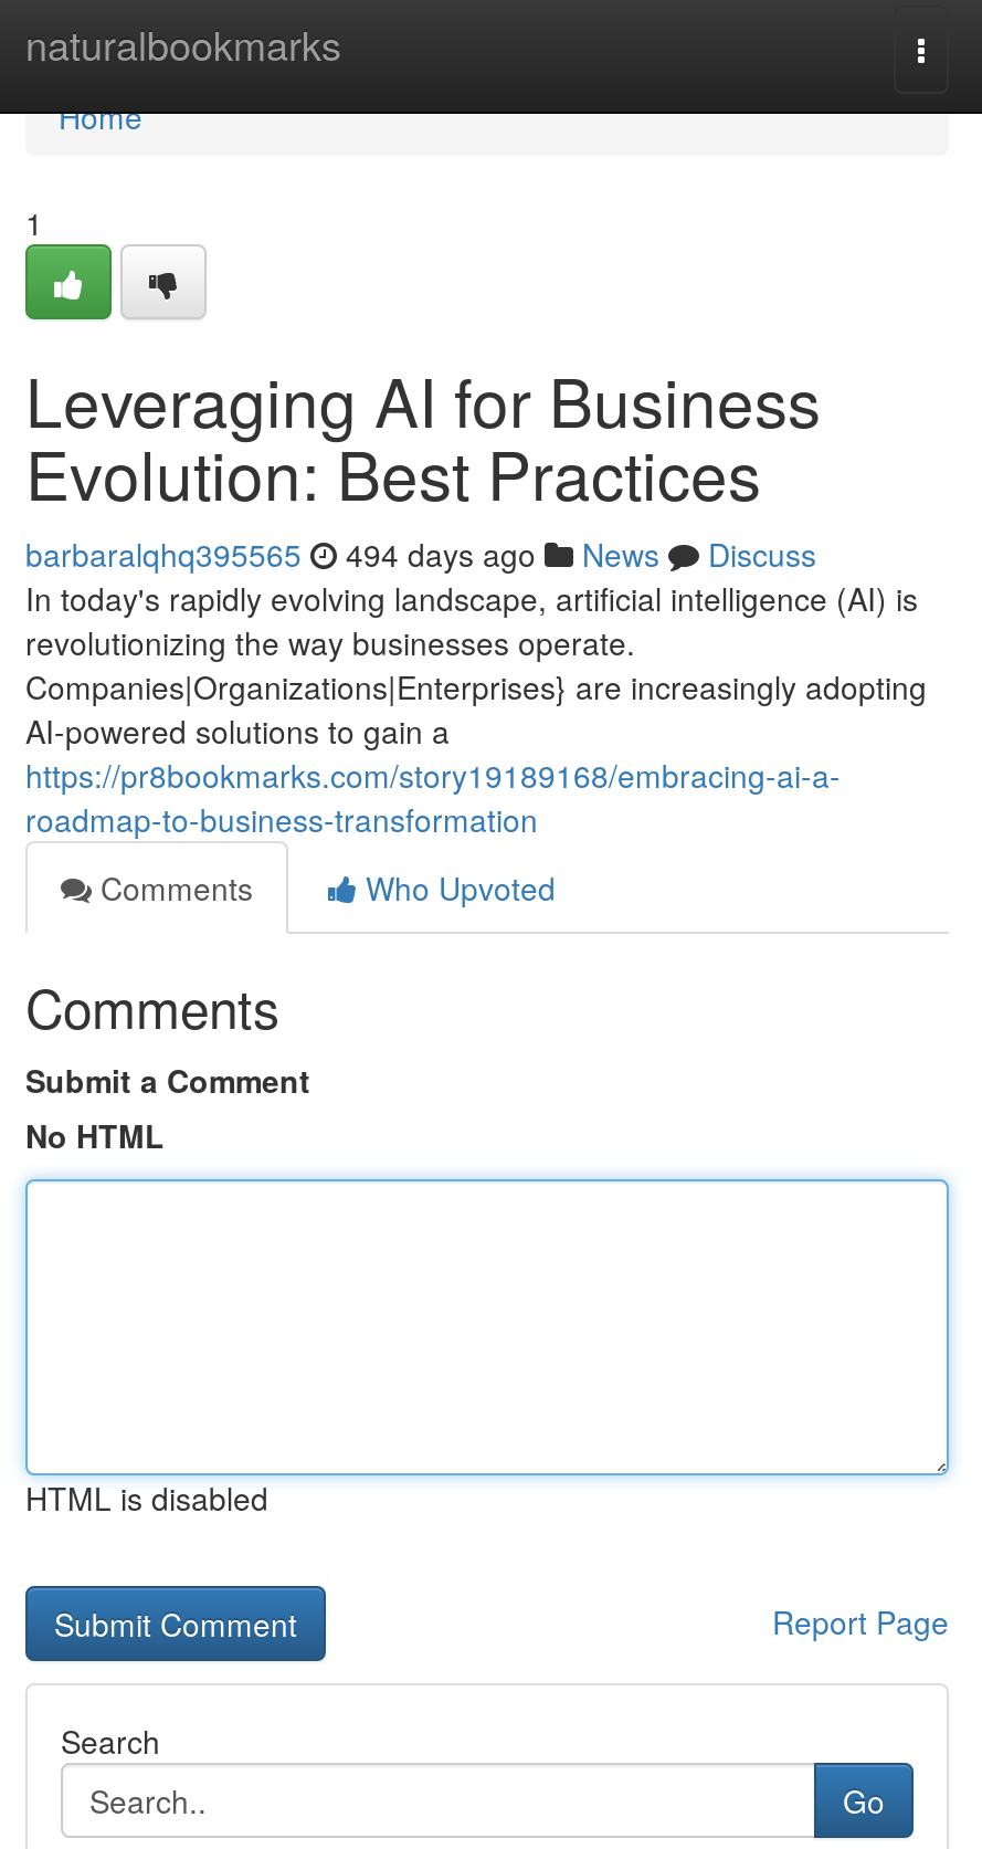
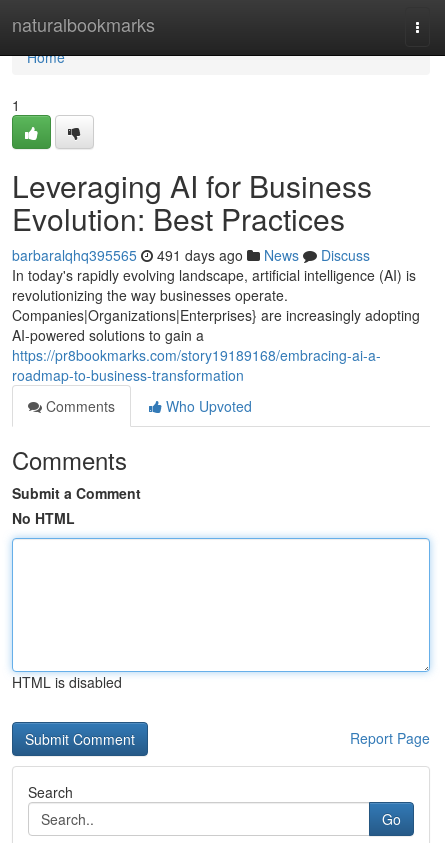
- barbaralqhq395565 494 days ago News Discuss
+ barbaralqhq395565 491 days ago News Discuss
